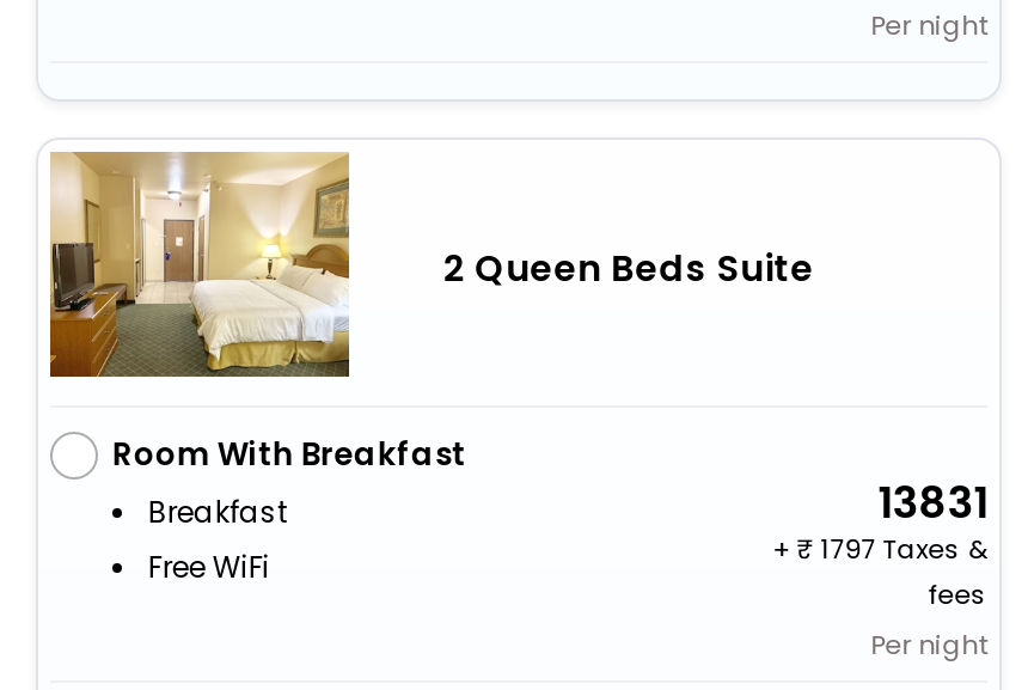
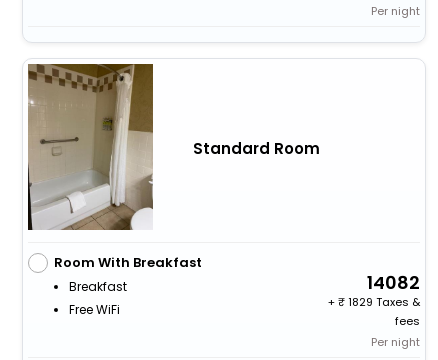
- [image]
- 2 Queen Beds Suite
+ [image]
+ Standard Room

- 13831
+ 14082

- + 1797 Taxes &
+ + 1829 Taxes &
